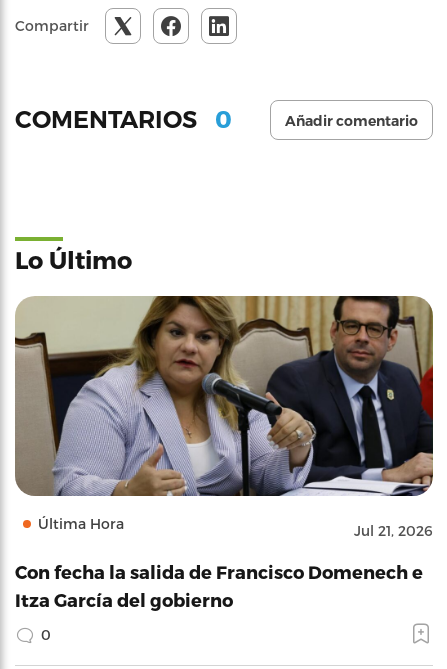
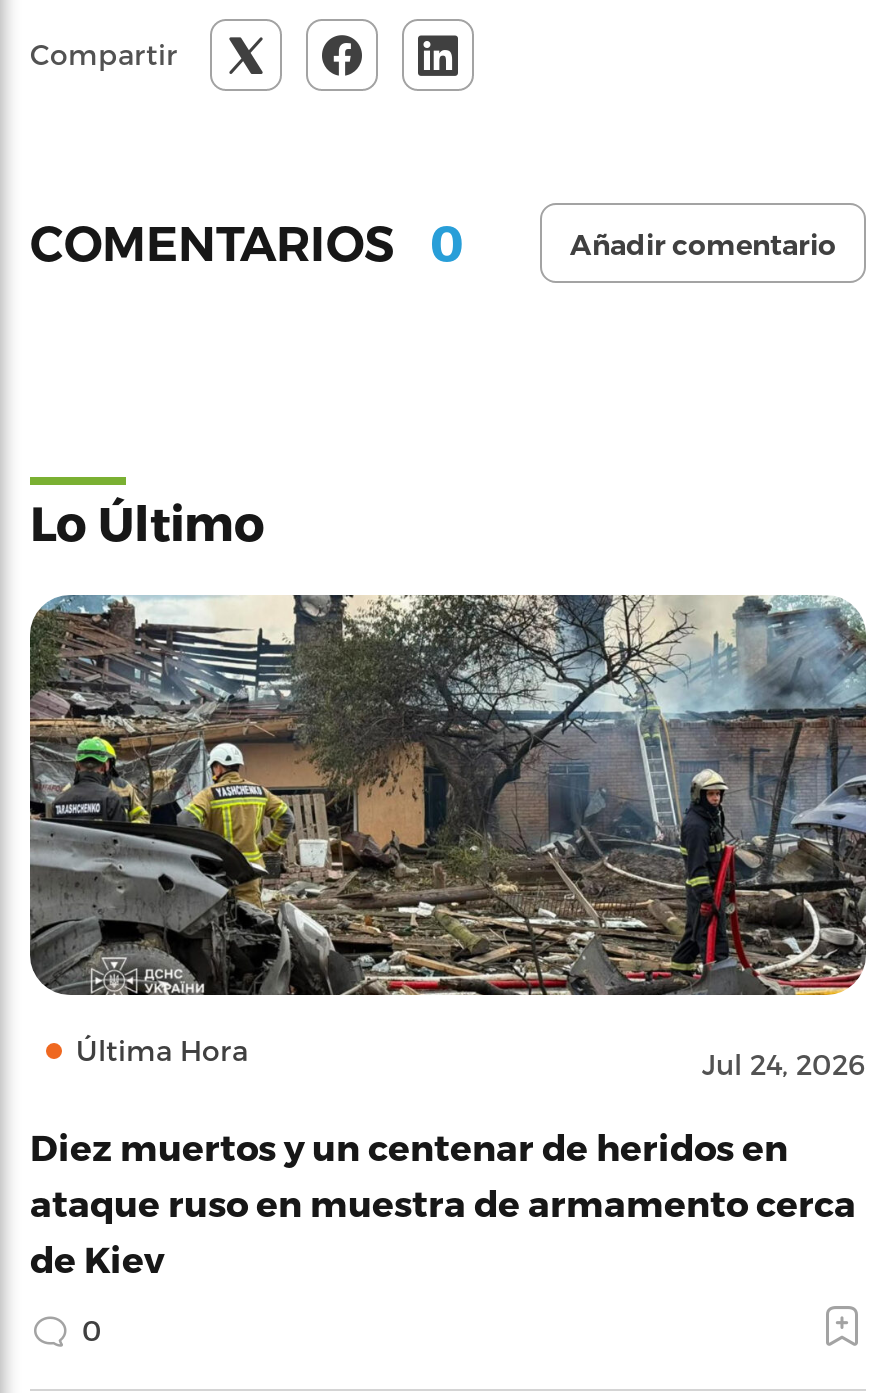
- [image]
- Jul 21, 2026
+ [image]
+ Jul 24, 2026

- Con fecha la salida de Francisco Domenech e
- Itza García del gobierno
+ Diez muertos y un centenar de heridos en
+ ataque ruso en muestra de armamento cerca
+ de Kiev
